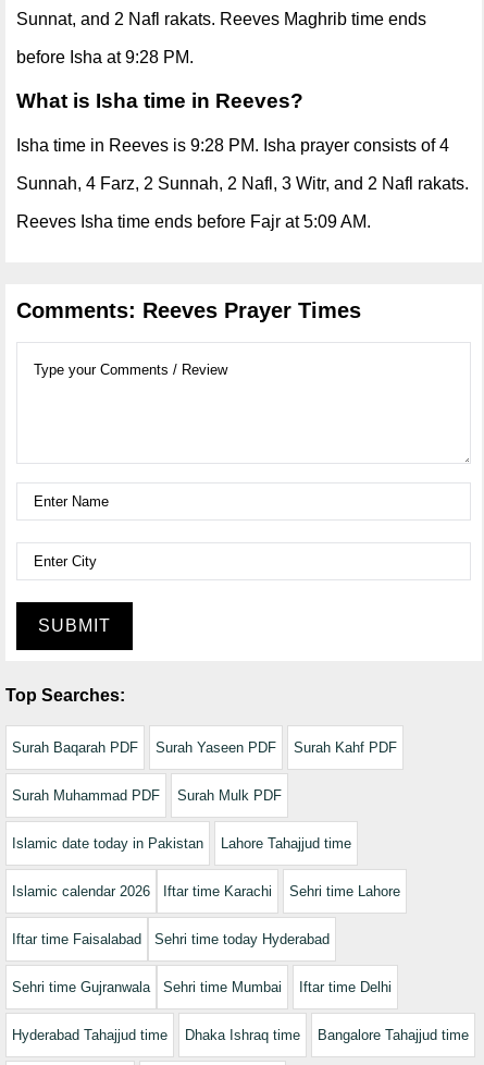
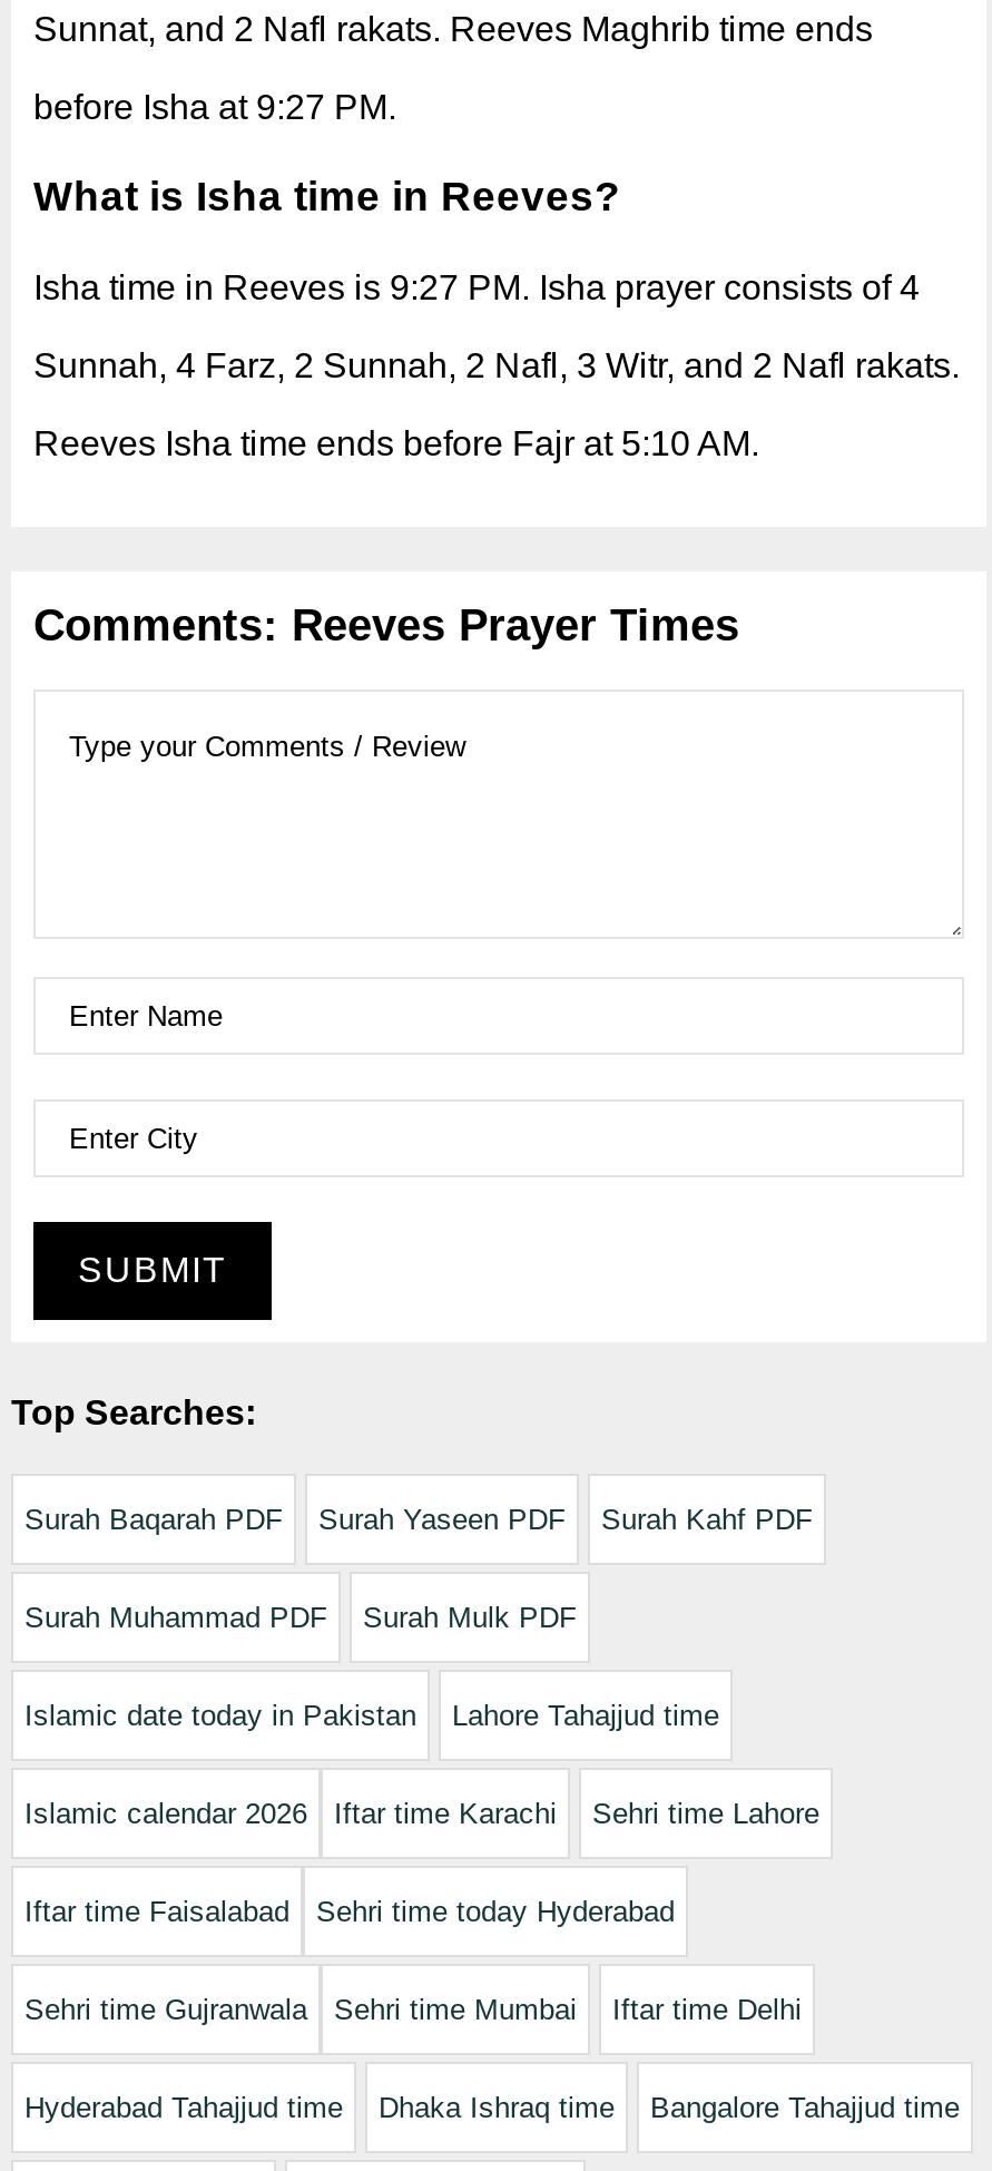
- before Isha at 9:28 PM.
+ before Isha at 9:27 PM.

- Isha time in Reeves is 9:28 PM. Isha prayer consists of 4
+ Isha time in Reeves is 9:27 PM. Isha prayer consists of 4

- Reeves Isha time ends before Fajr at 5:09 AM.
+ Reeves Isha time ends before Fajr at 5:10 AM.
